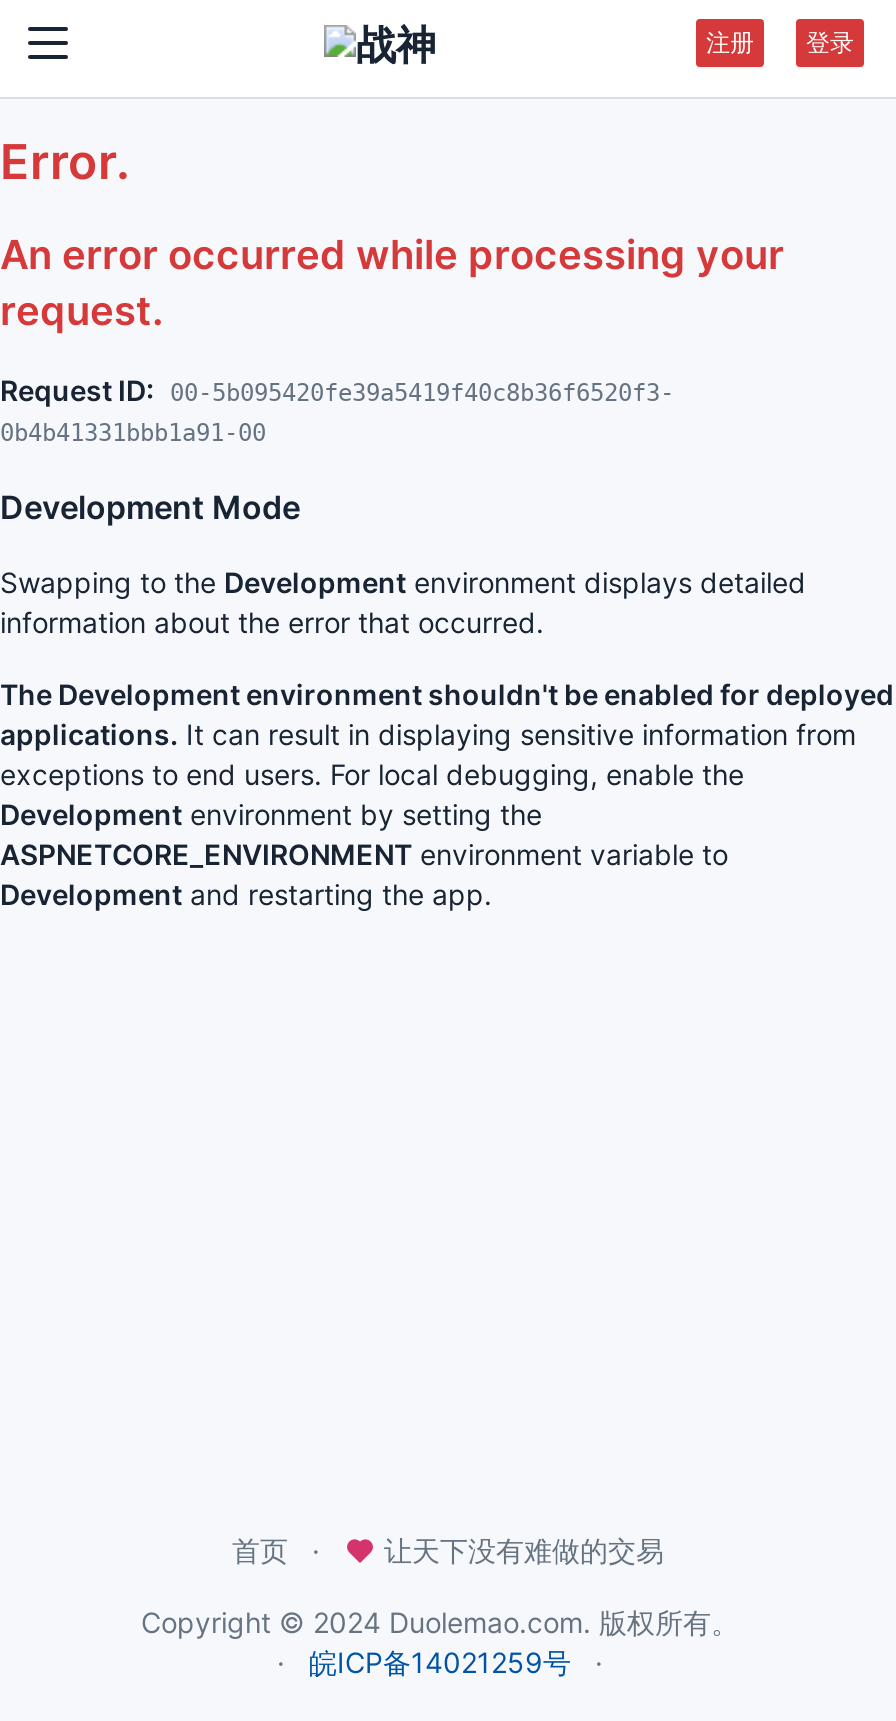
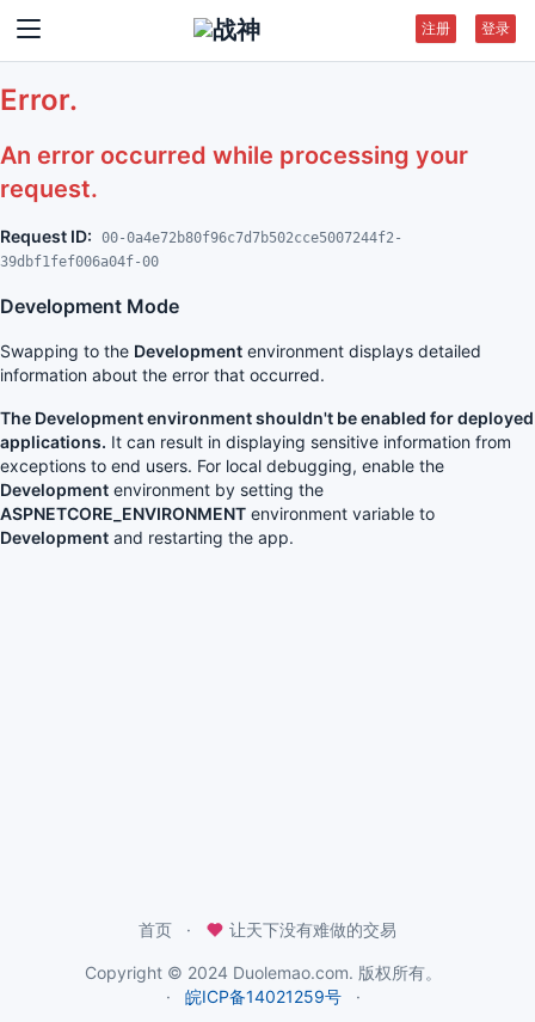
- Request ID: 00-5b095420fe39a5419f40c8b36f6520f3-
- 0b4b41331bbb1a91-00
+ Request ID: 00-0a4e72b80f96c7d7b502cce5007244f2-
+ 39dbf1fef006a04f-00
